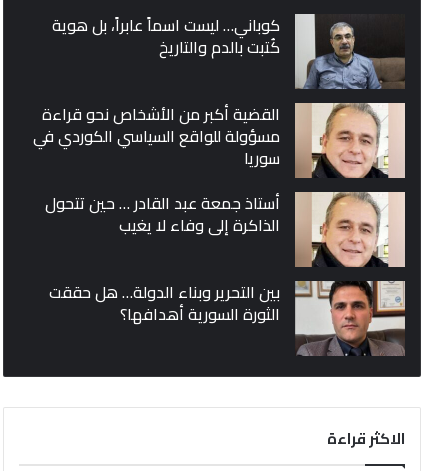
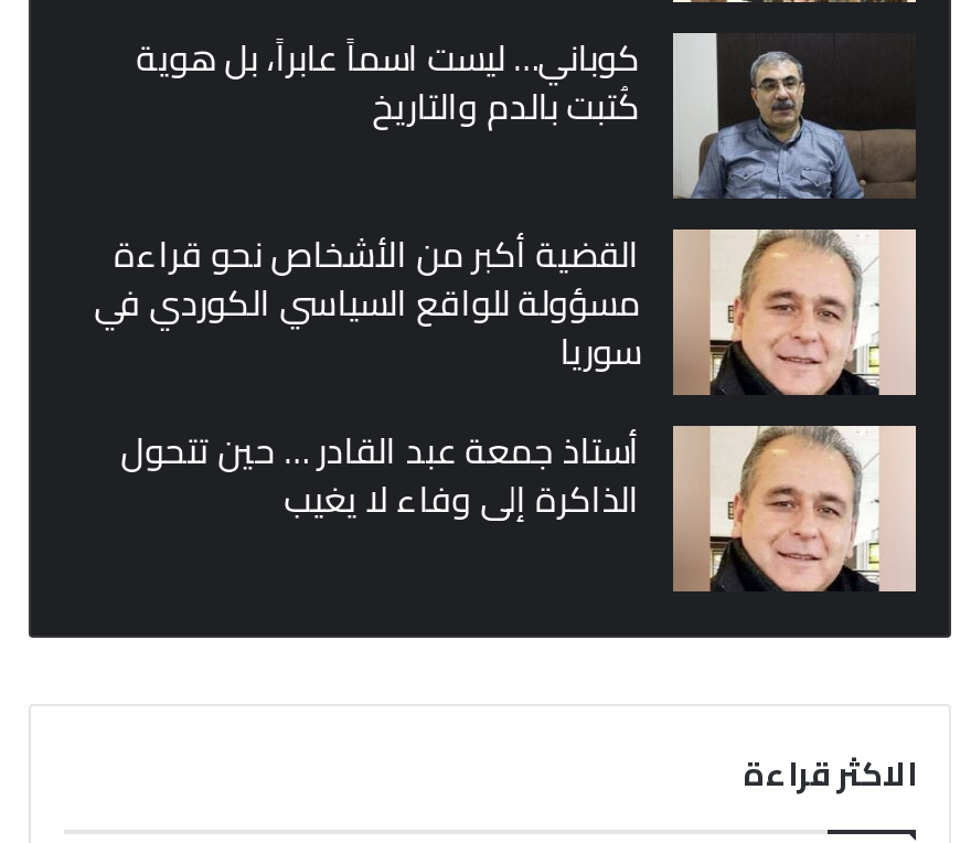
- [image]
- بين التحرير وبناء الدولة… هل حققت
- الثورة السورية أهدافها؟
